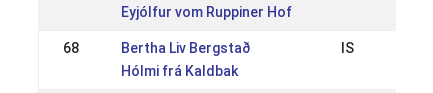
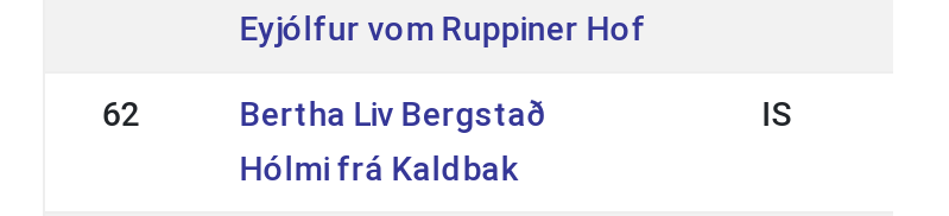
- 68
+ 62
